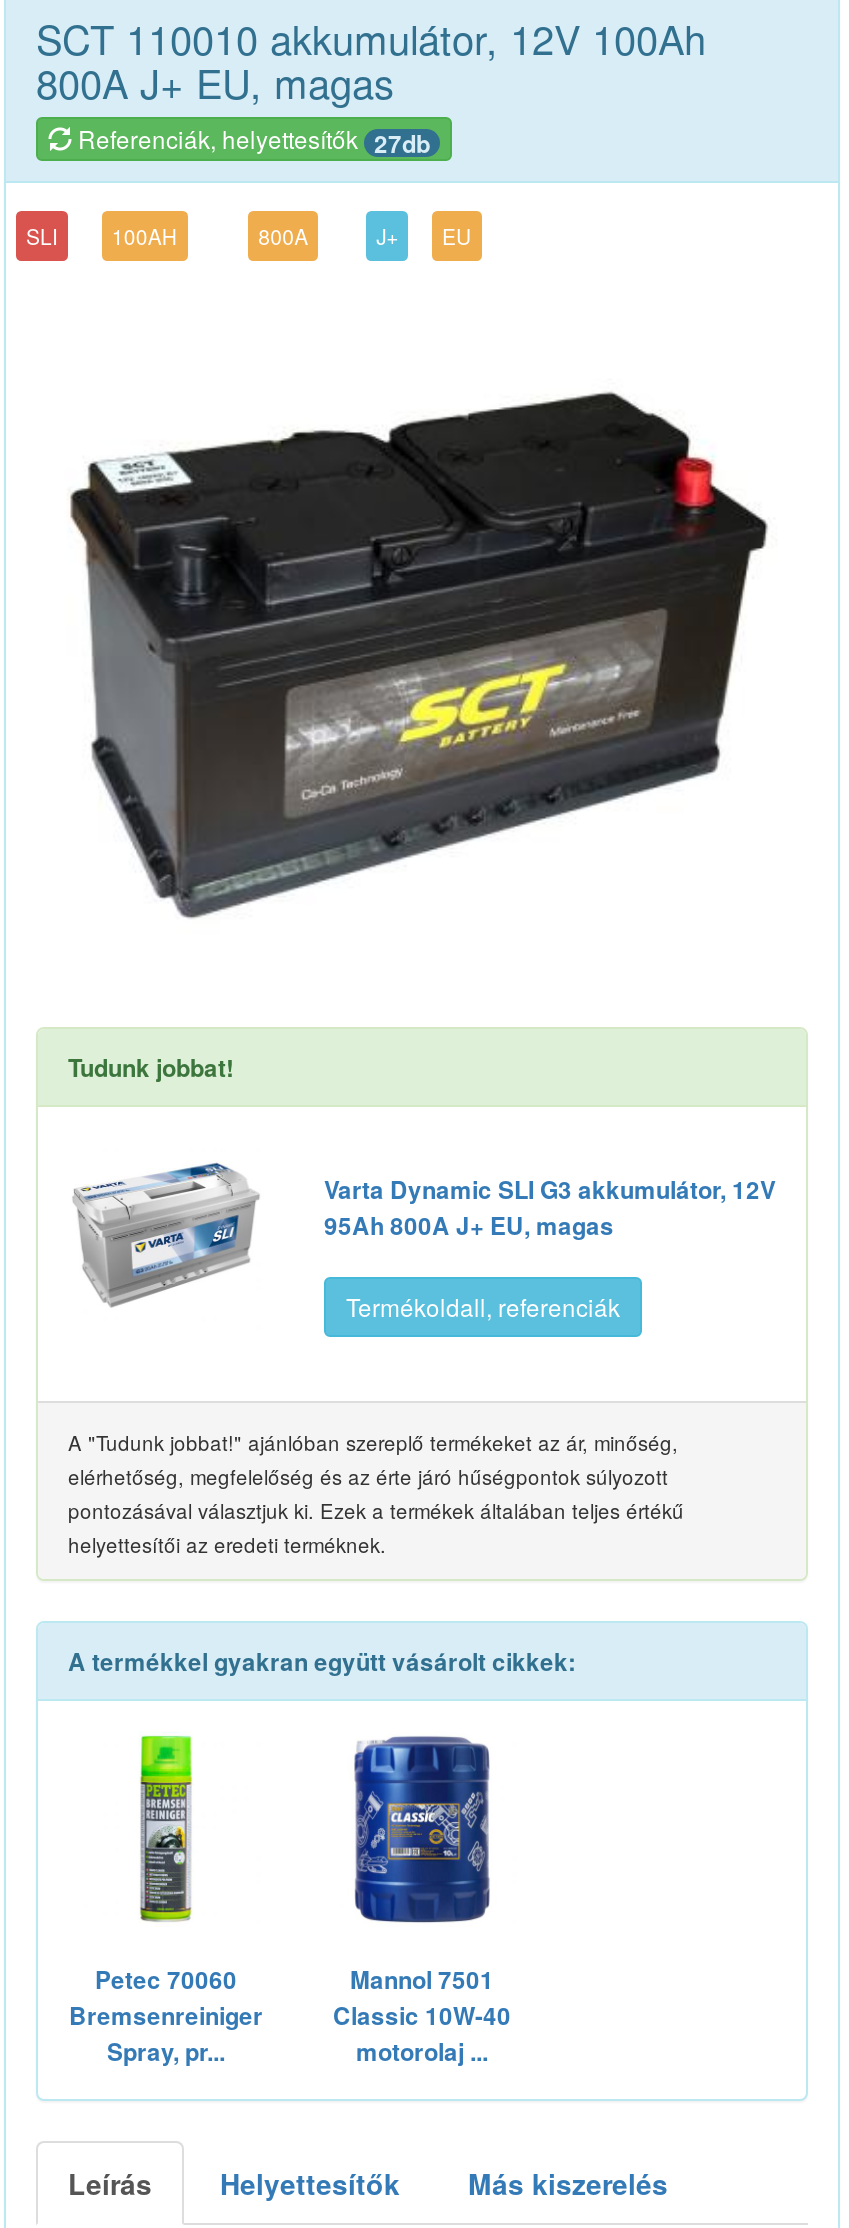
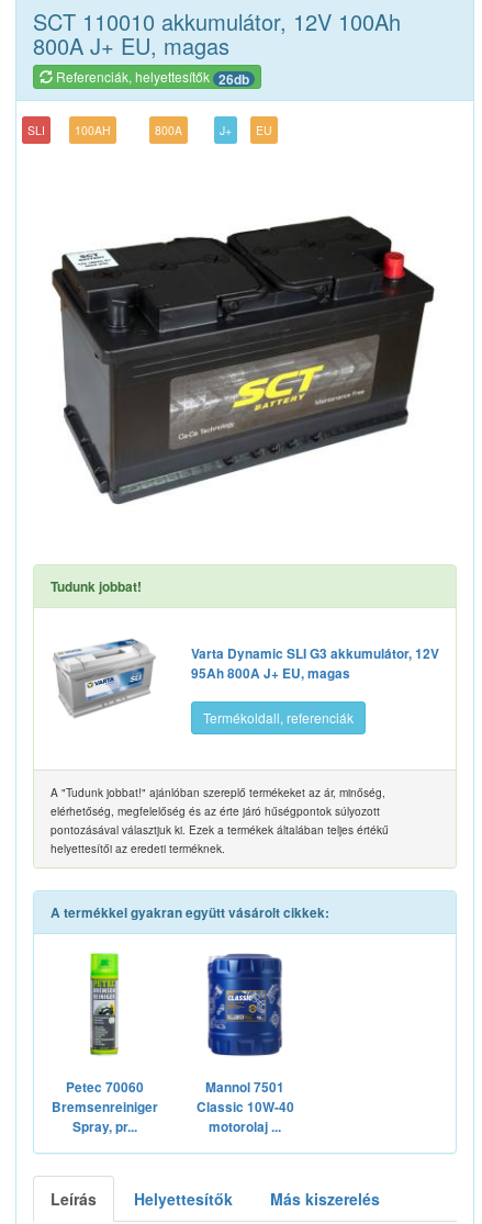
- Referenciák, helyettesítők 27db
+ Referenciák, helyettesítők 26db
